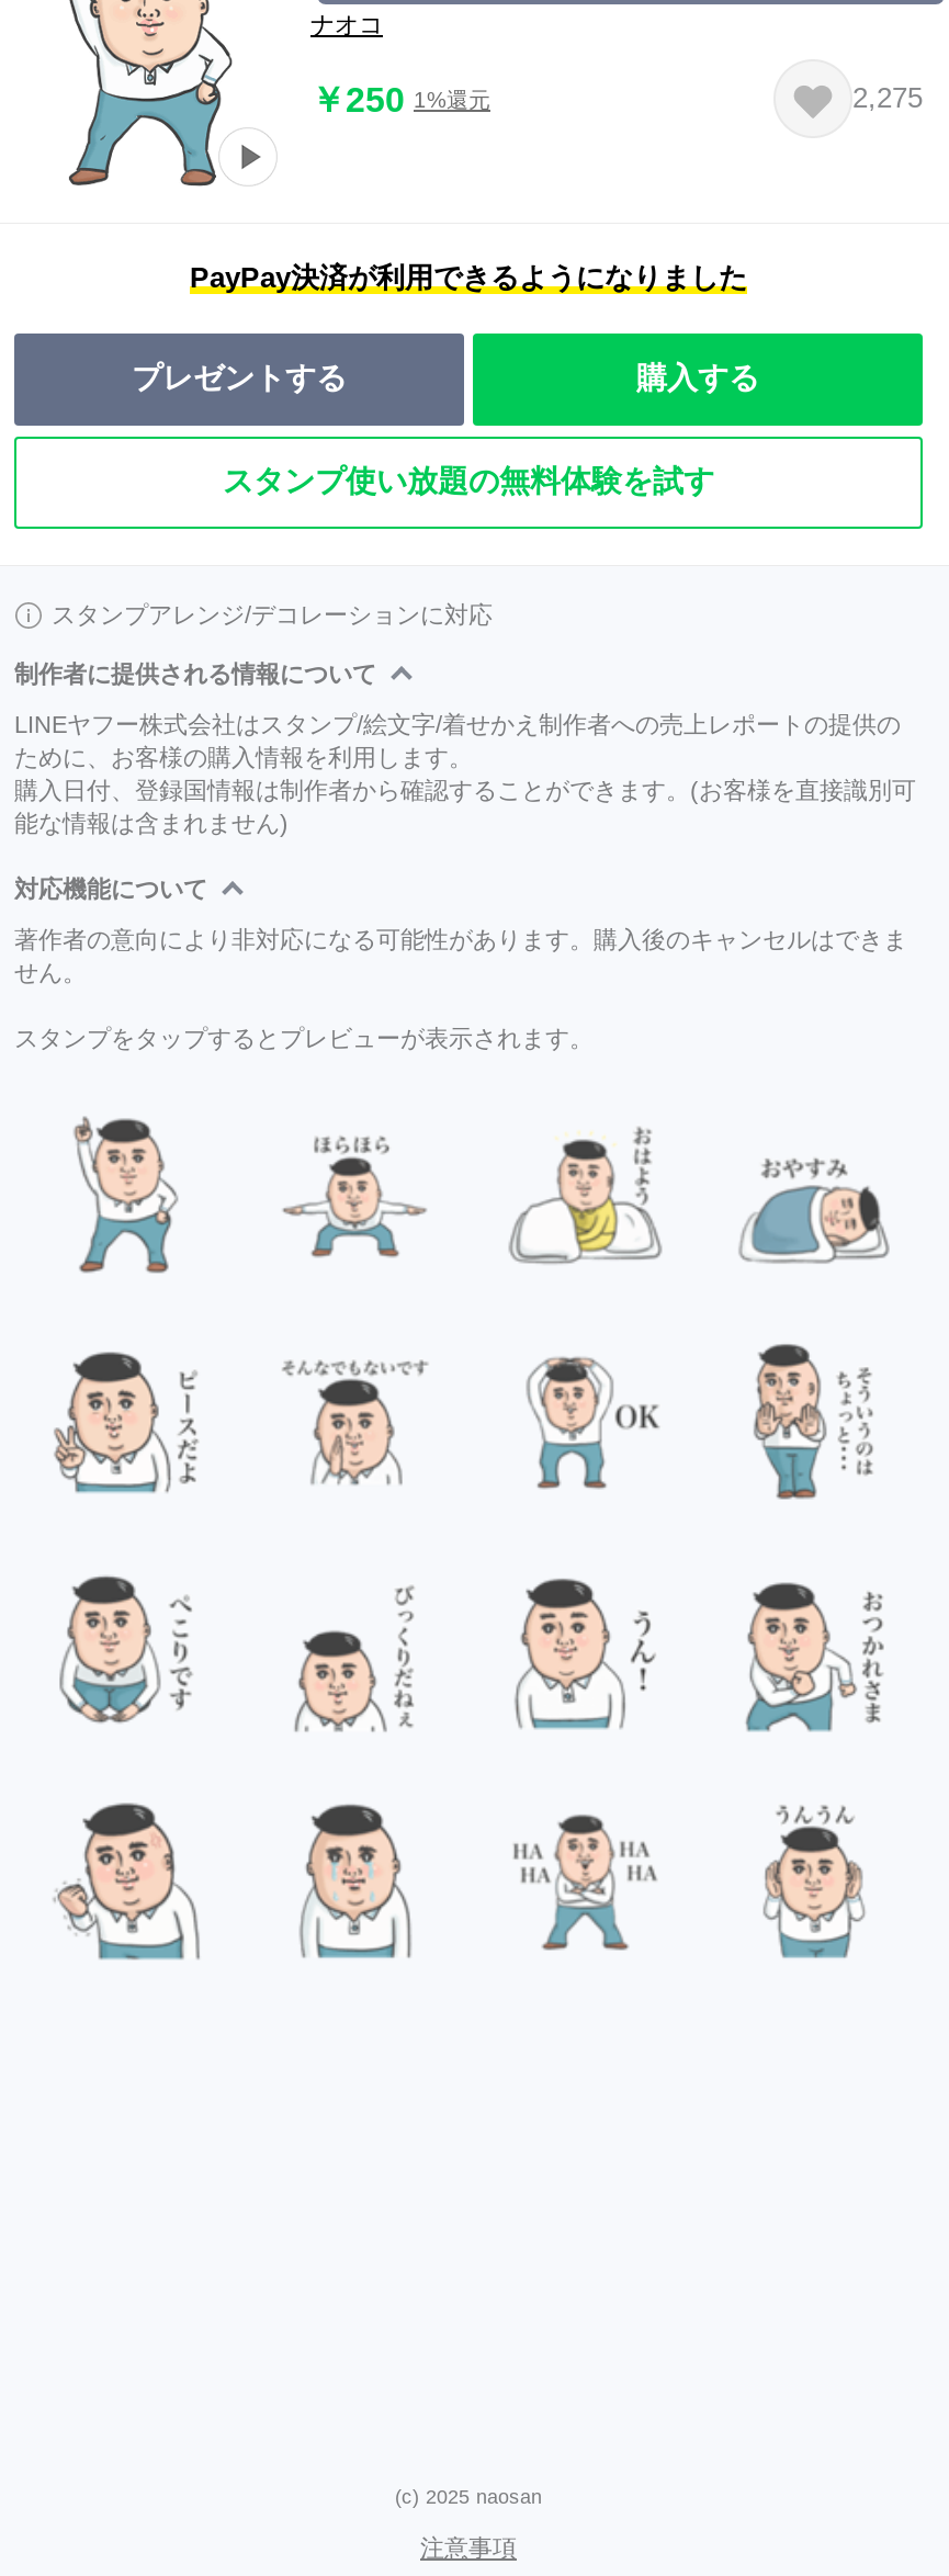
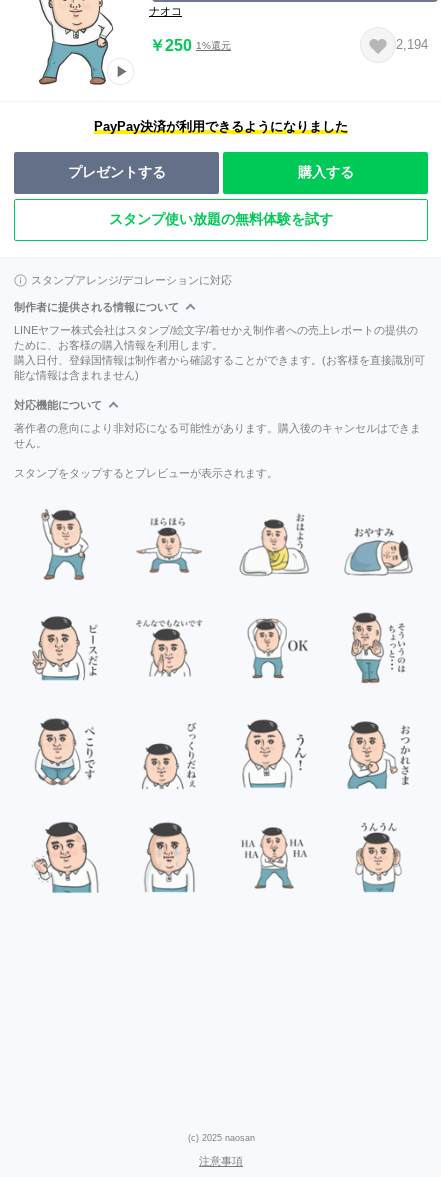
- 2,275
+ 2,194
